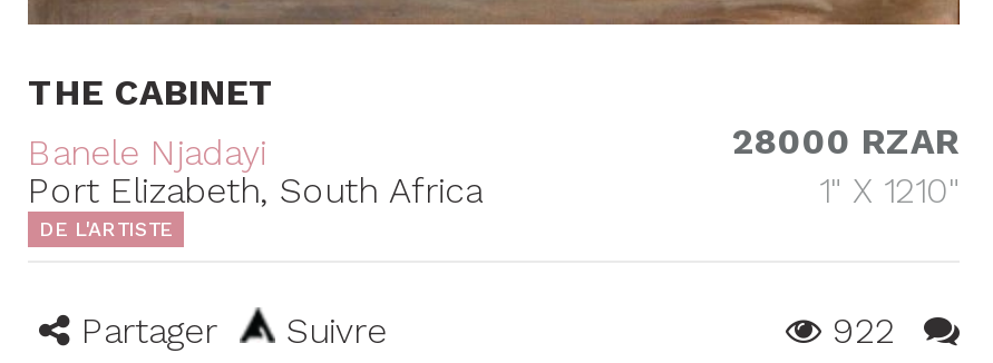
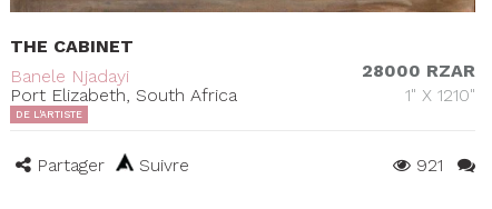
- 922
+ 921
